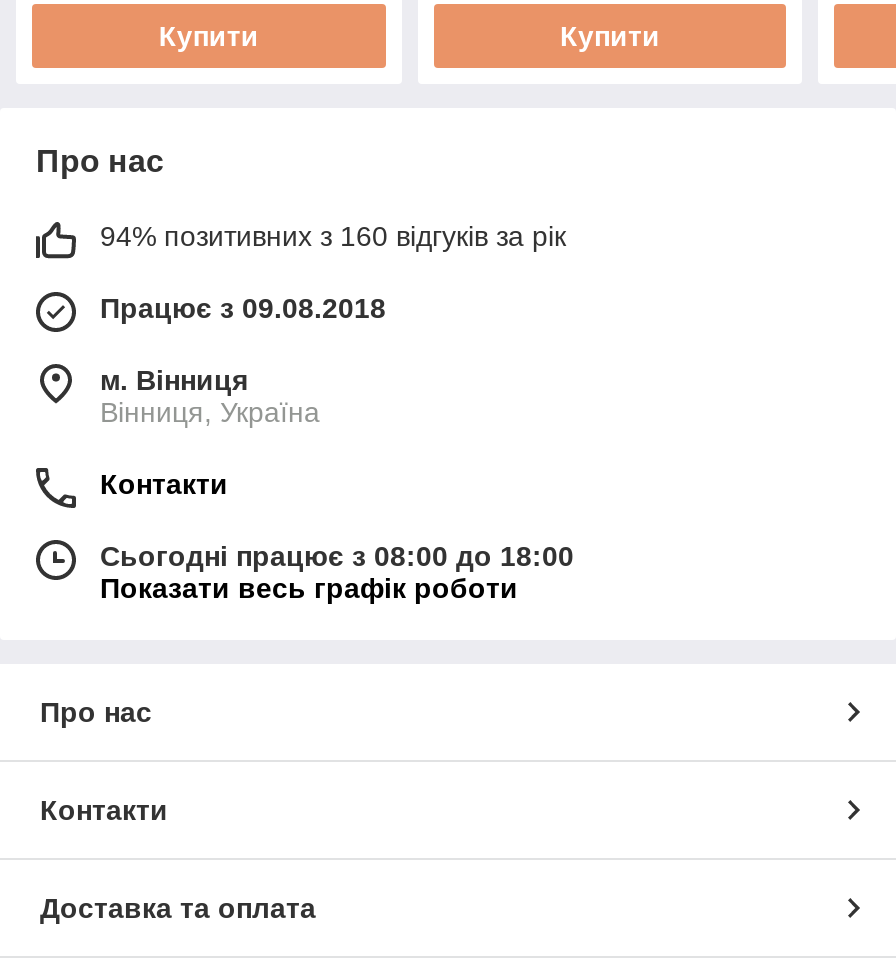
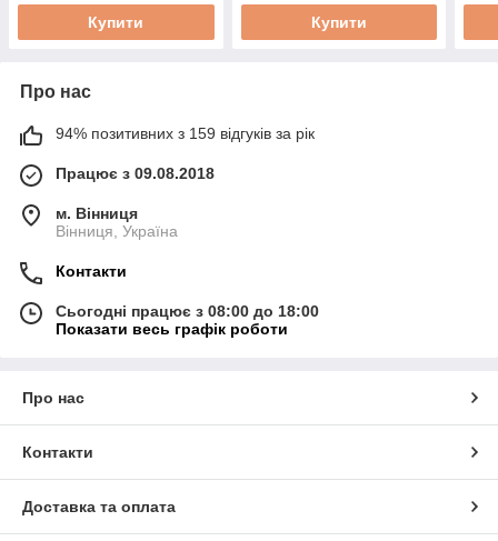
- 94% позитивних з 160 відгуків за рік
+ 94% позитивних з 159 відгуків за рік
